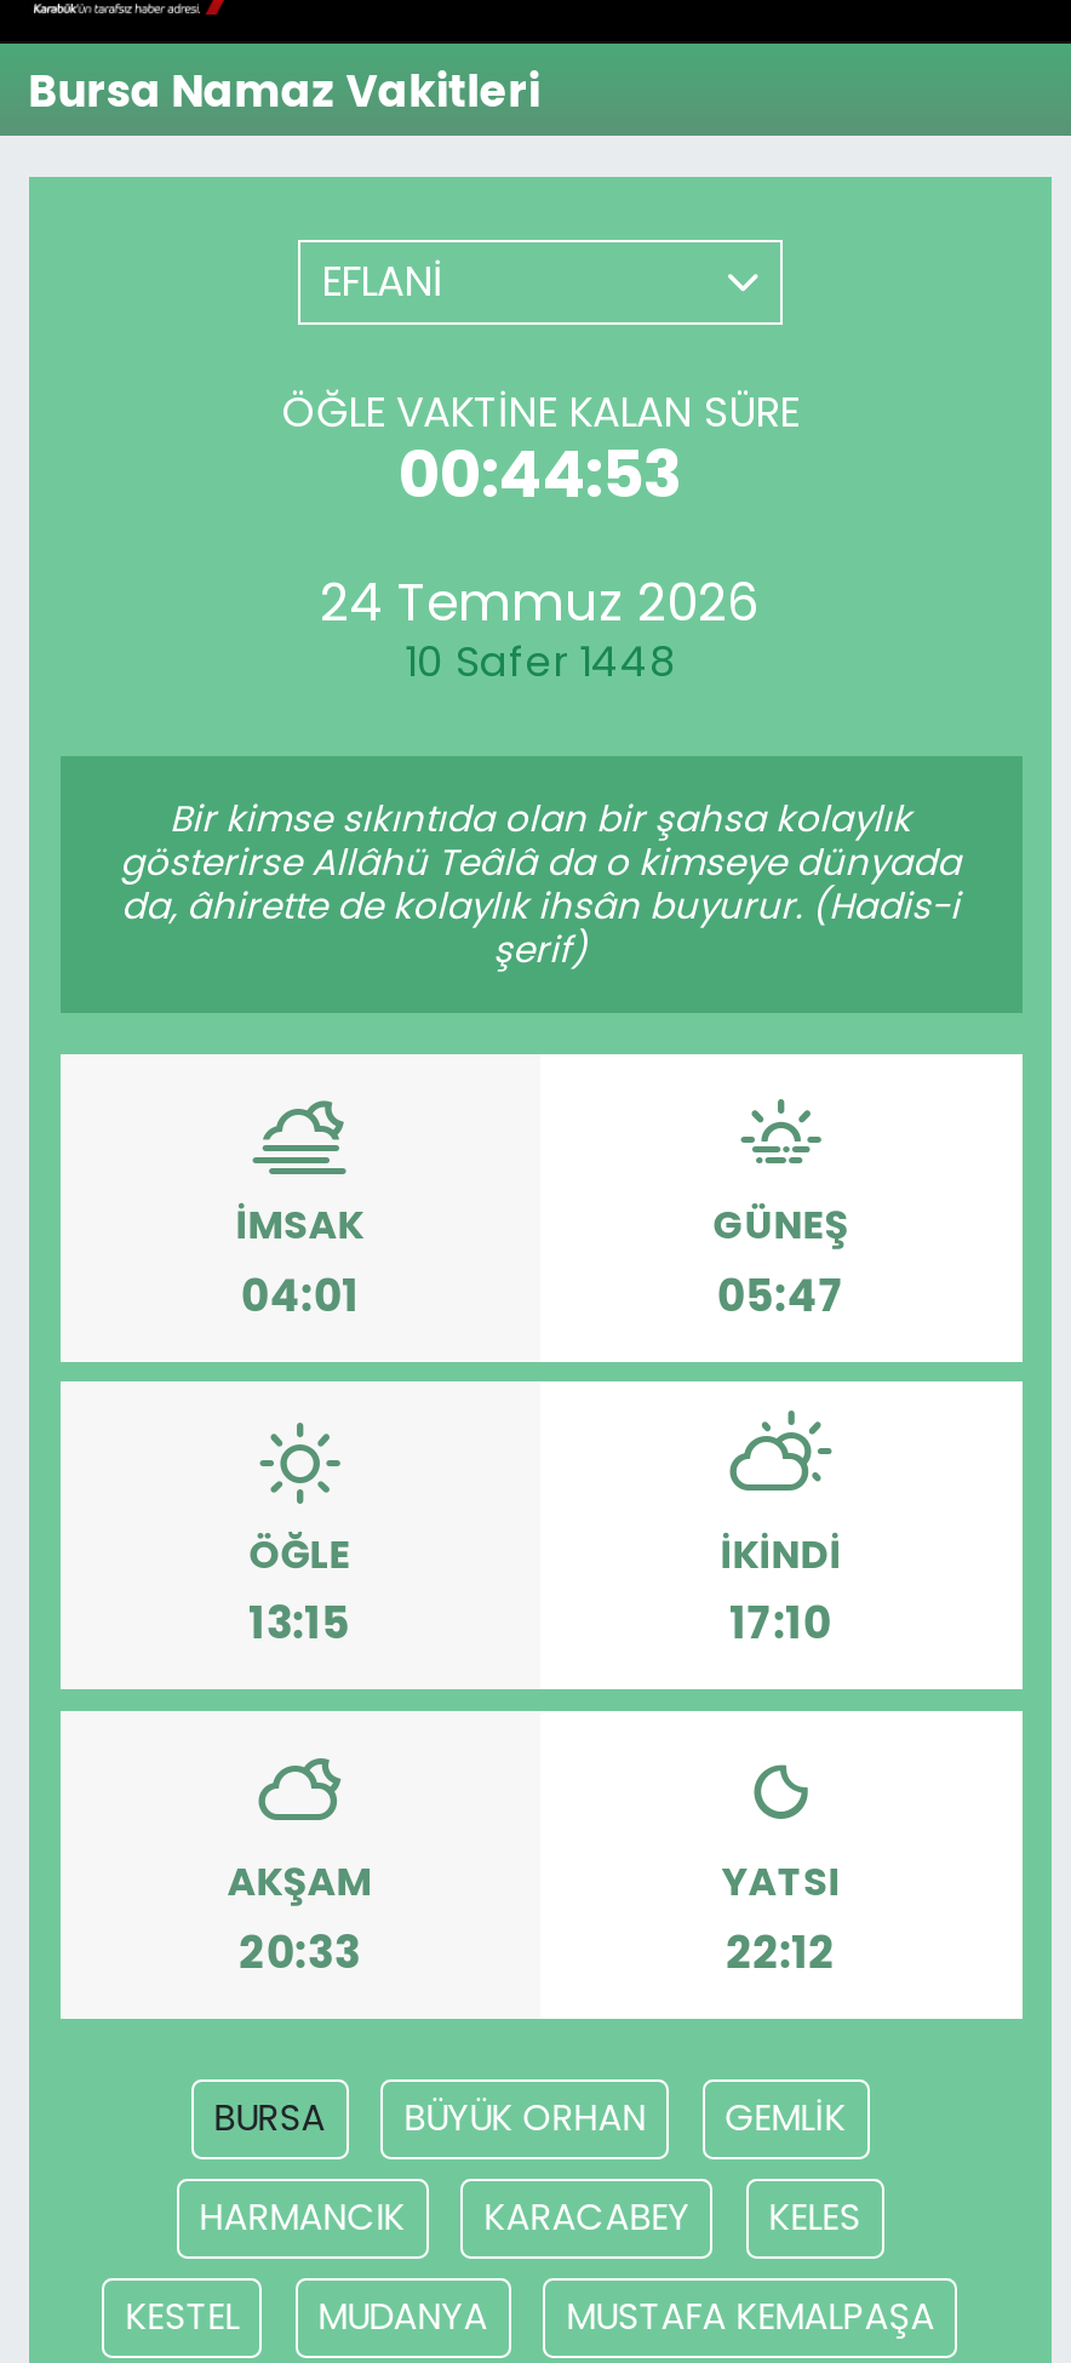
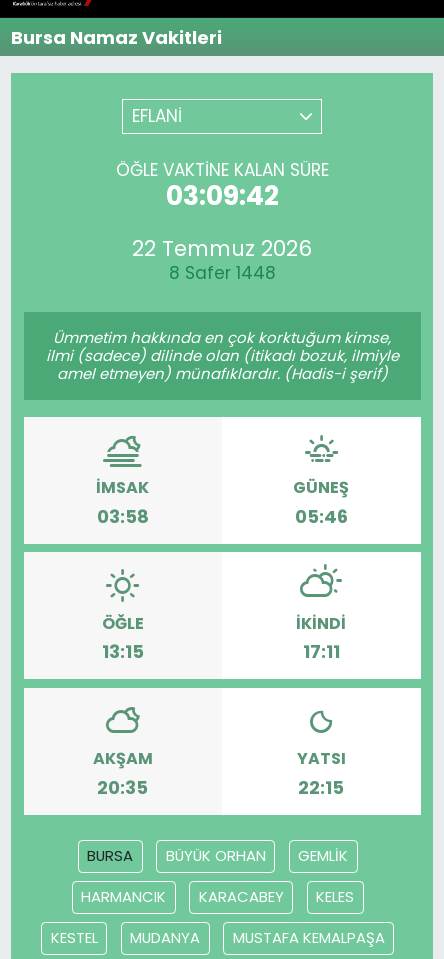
- 00:44:53
+ 03:09:42

- 24 Temmuz 2026
- 10 Safer 1448
+ 22 Temmuz 2026
+ 8 Safer 1448

- Bir kimse sıkıntıda olan bir şahsa kolaylık
- gösterirse Allâhü Teâlâ da o kimseye dünyada
- da, âhirette de kolaylık ihsân buyurur. (Hadis-i
- şerif)
+ Ümmetim hakkında en çok korktuğum kimse,
+ ilmi (sadece) dilinde olan (itikadı bozuk, ilmiyle
+ amel etmeyen) münafıklardır. (Hadis-i şerif)

- 04:01
+ 03:58

- 05:47
+ 05:46

- 17:10
+ 17:11

- 20:33
+ 20:35

- 22:12
+ 22:15
